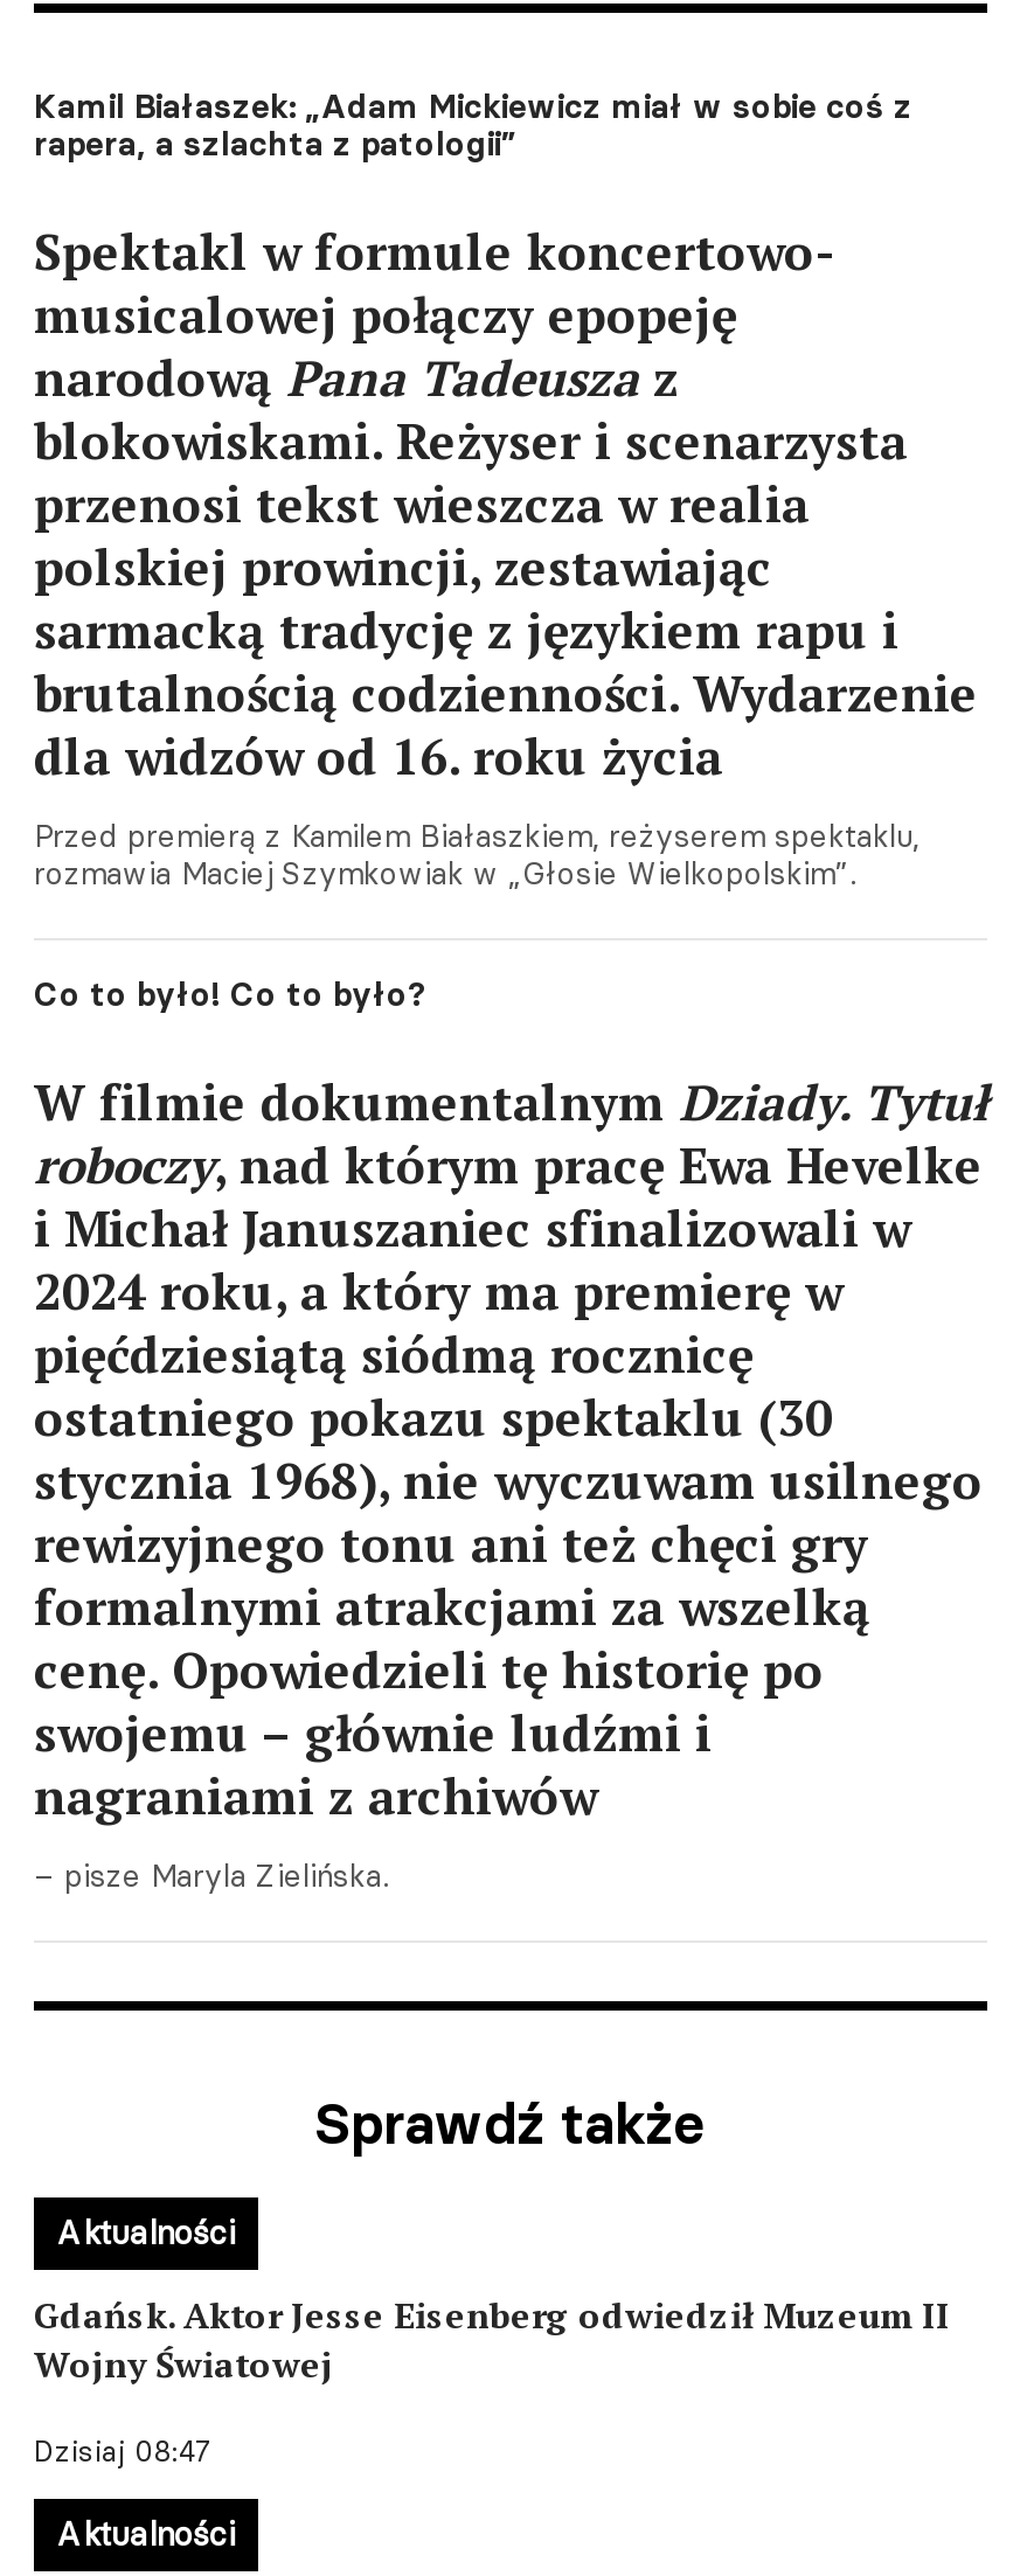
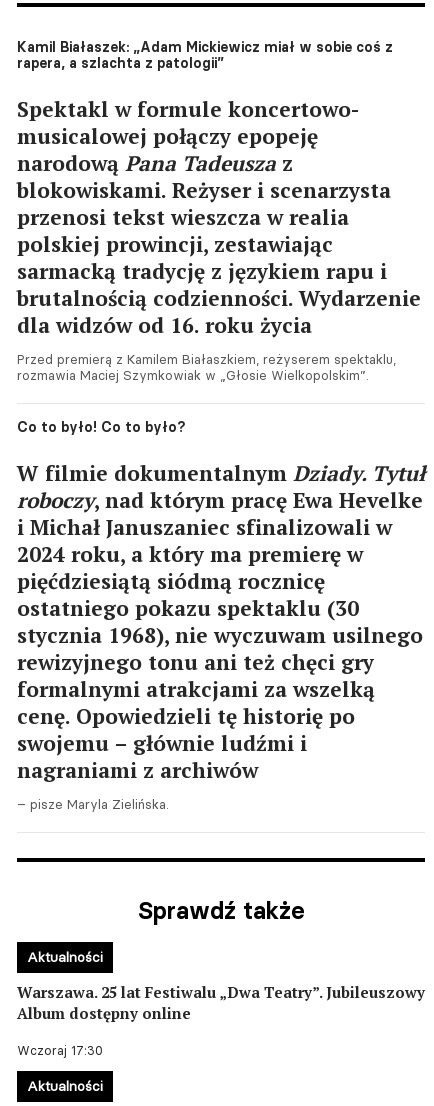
- Gdańsk. Aktor Jesse Eisenberg odwiedził Muzeum II
- Wojny Światowej
+ Warszawa. 25 lat Festiwalu „Dwa Teatry”. Jubileuszowy
+ Album dostępny online

- Dzisiaj 08:47
+ Wczoraj 17:30
